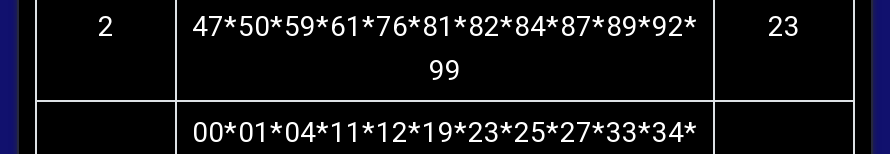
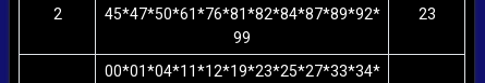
- 47*50*59*61*76*81*82*84*87*89*92*
+ 45*47*50*61*76*81*82*84*87*89*92*
